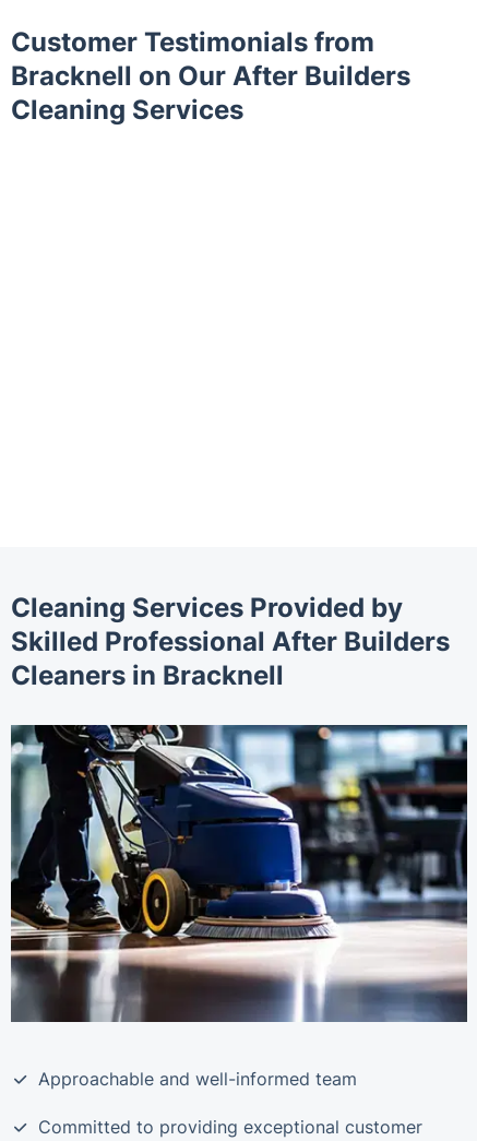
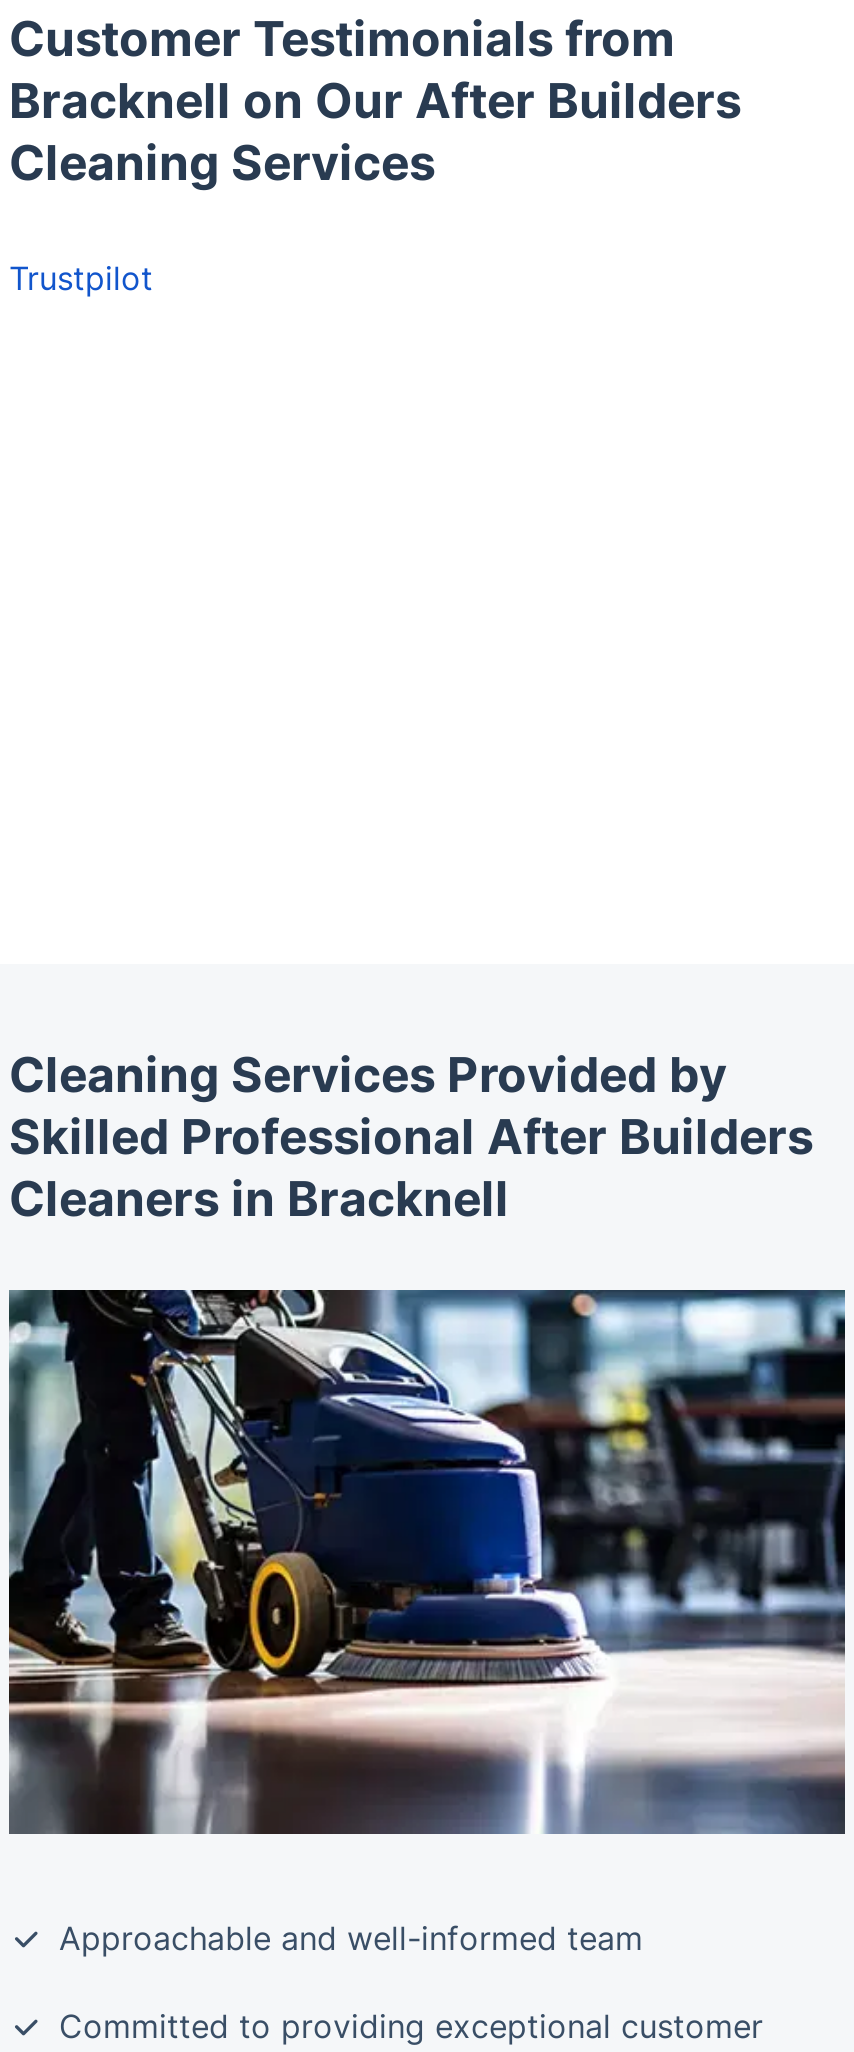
+ Trustpilot
